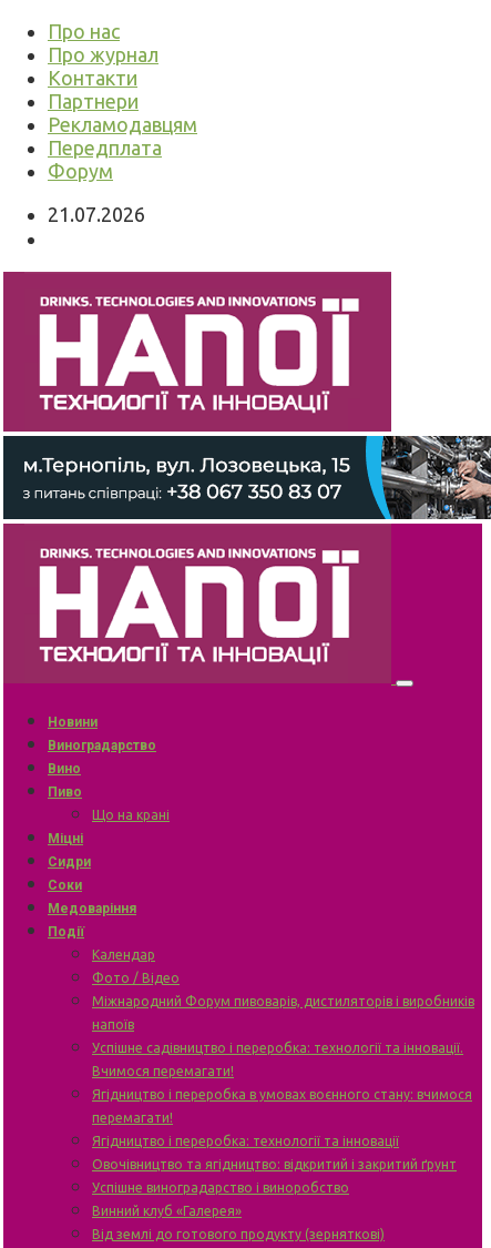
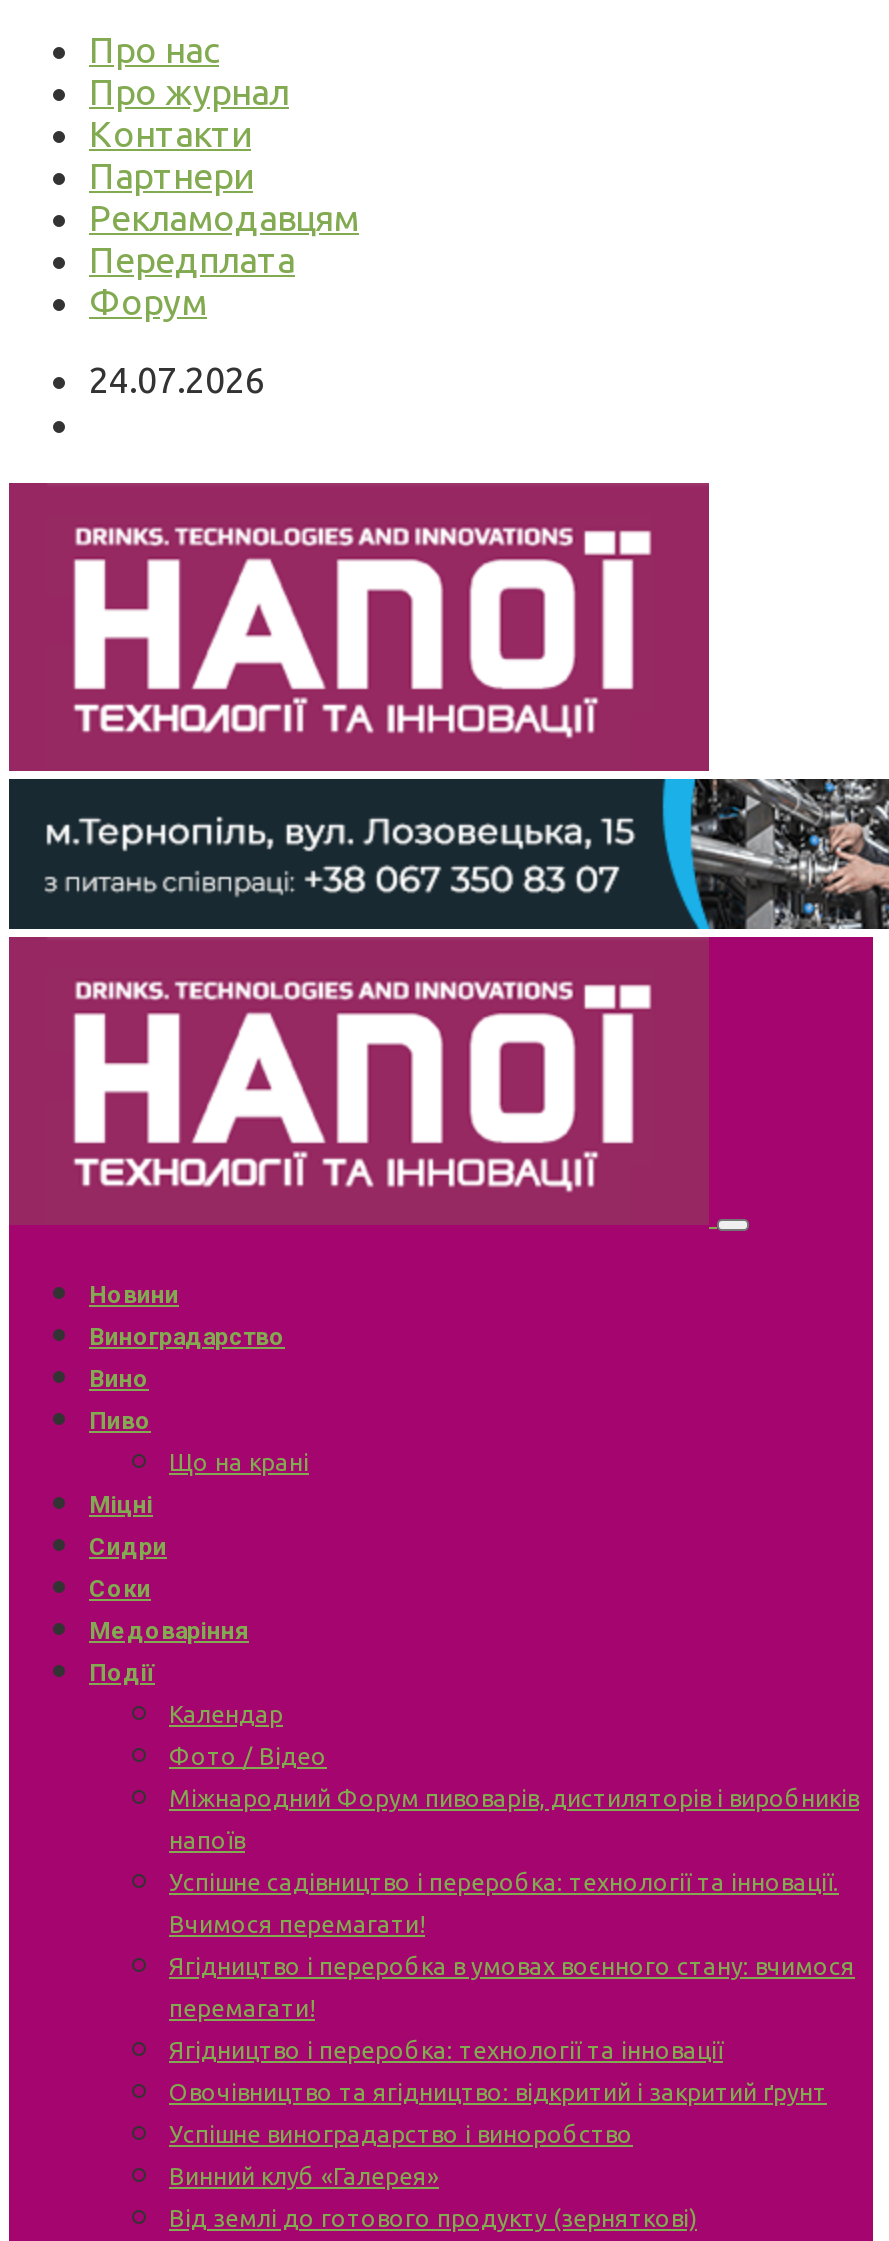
- 21.07.2026
+ 24.07.2026
